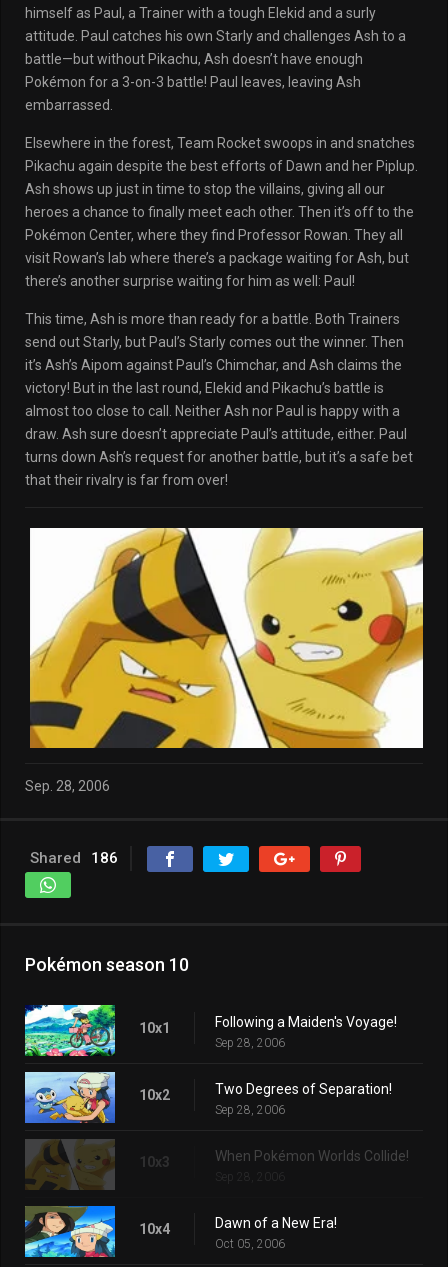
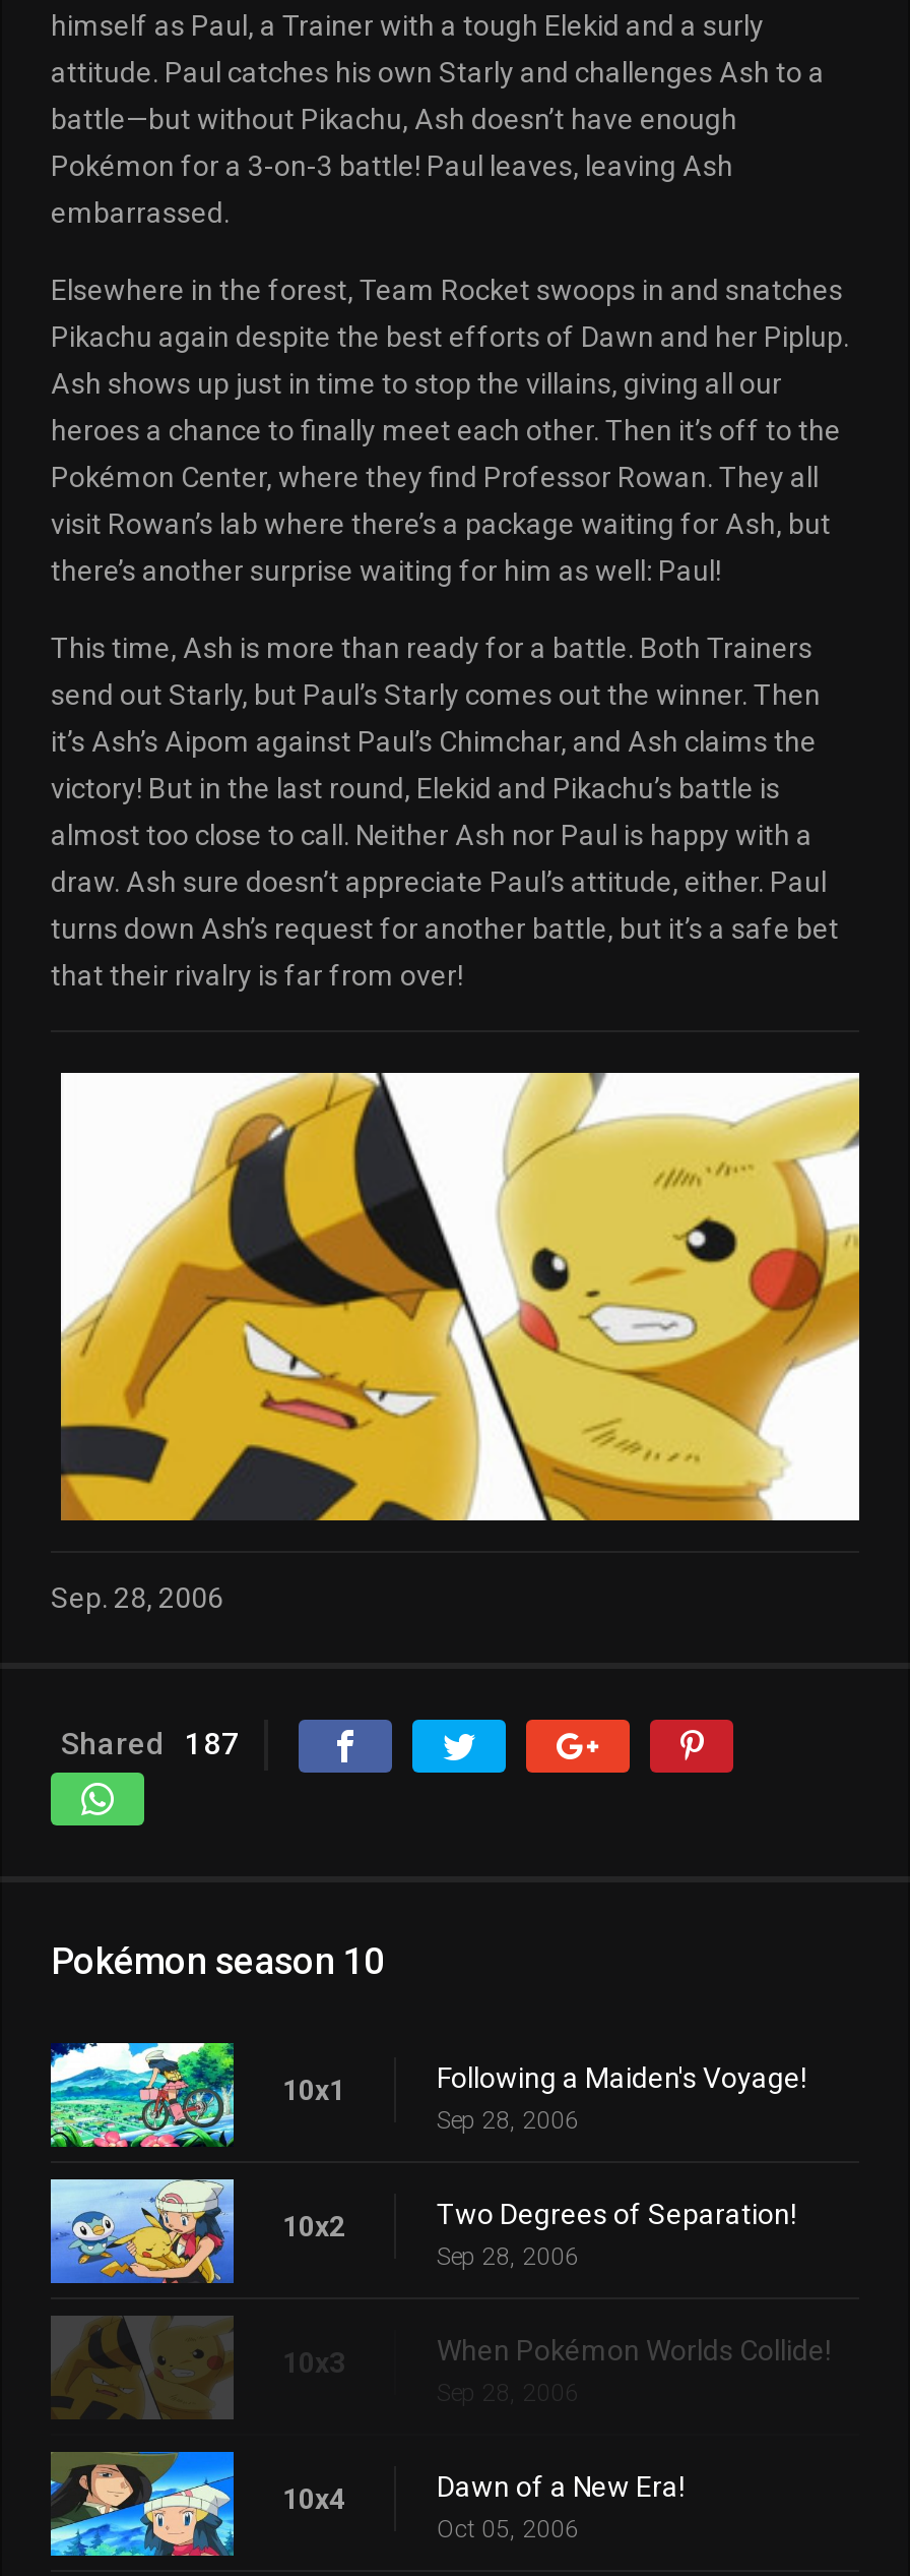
- Shared 186
+ Shared 187
